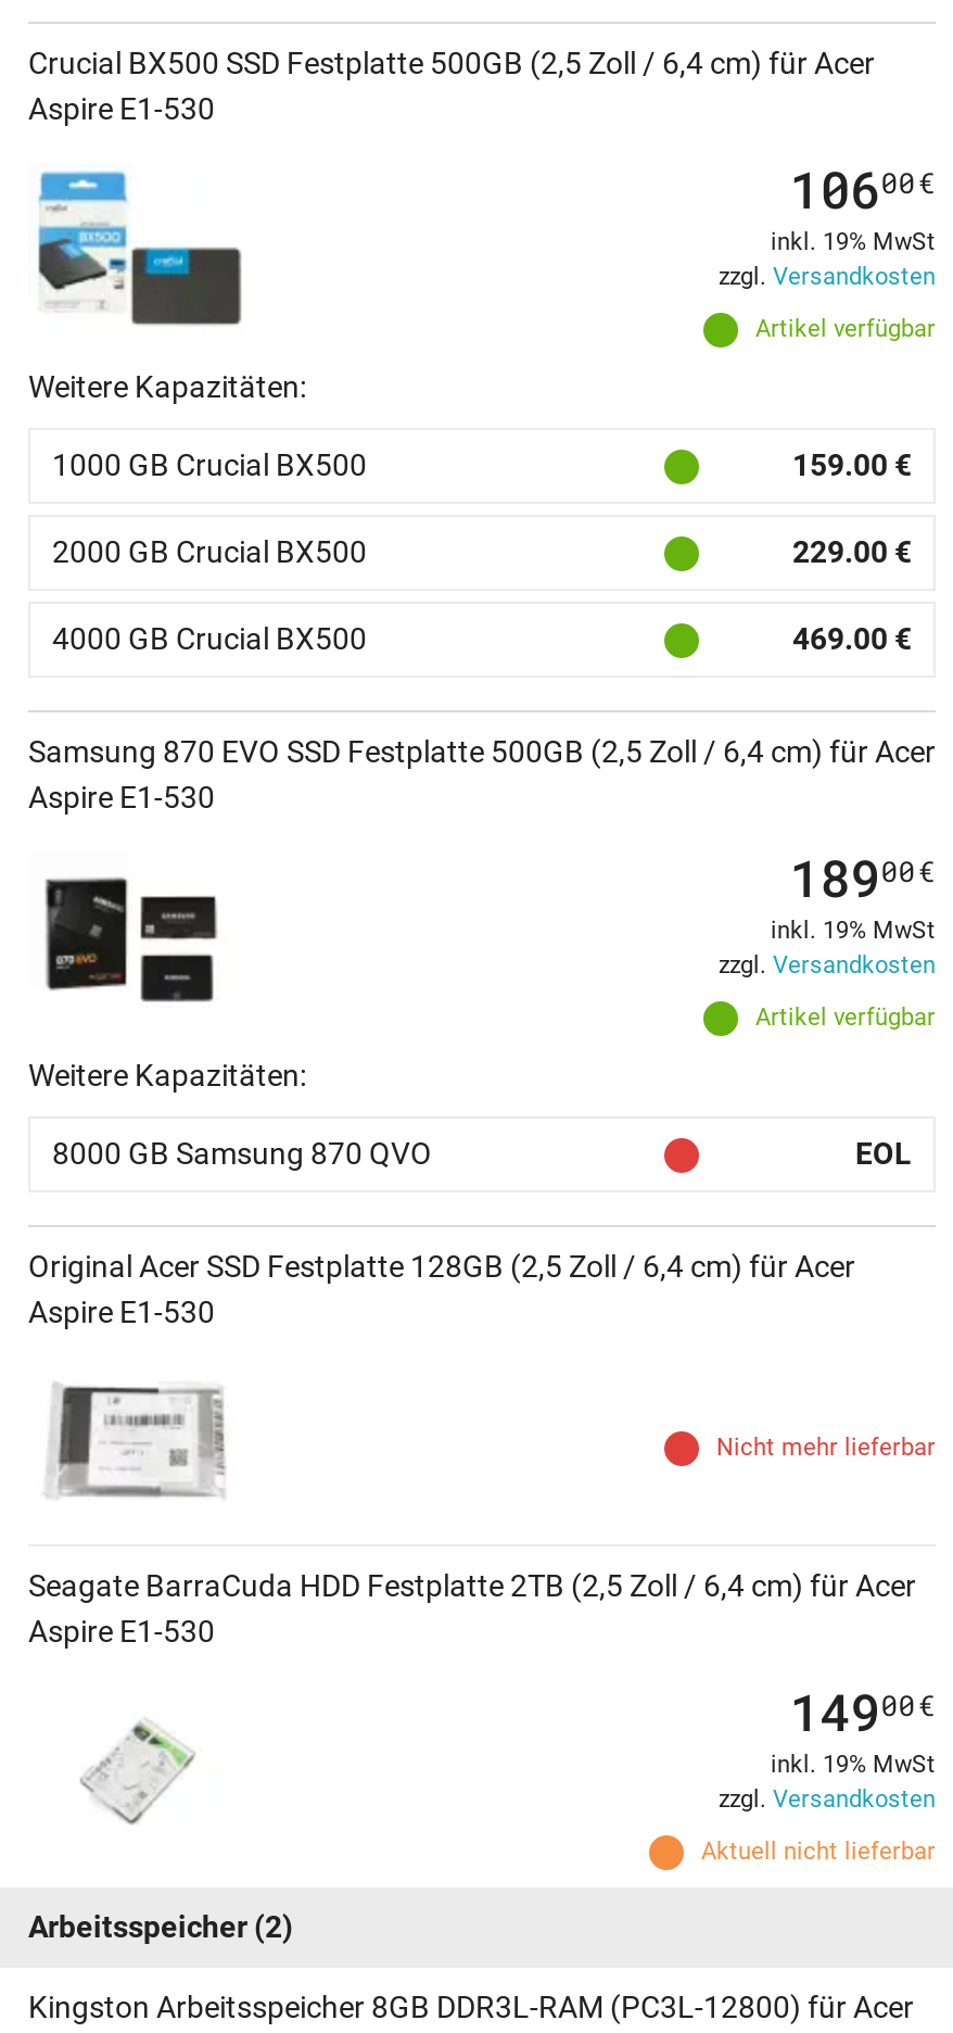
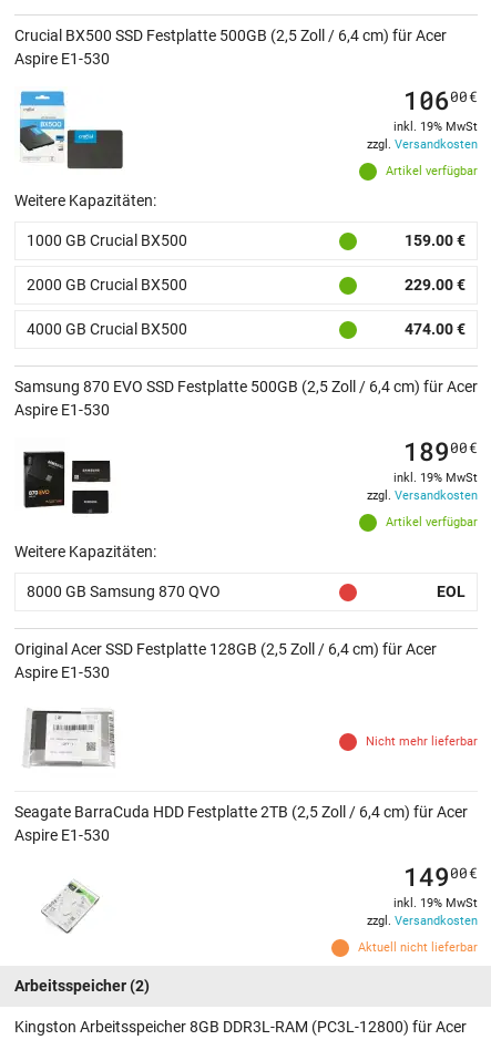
- 469.00 €
+ 474.00 €
